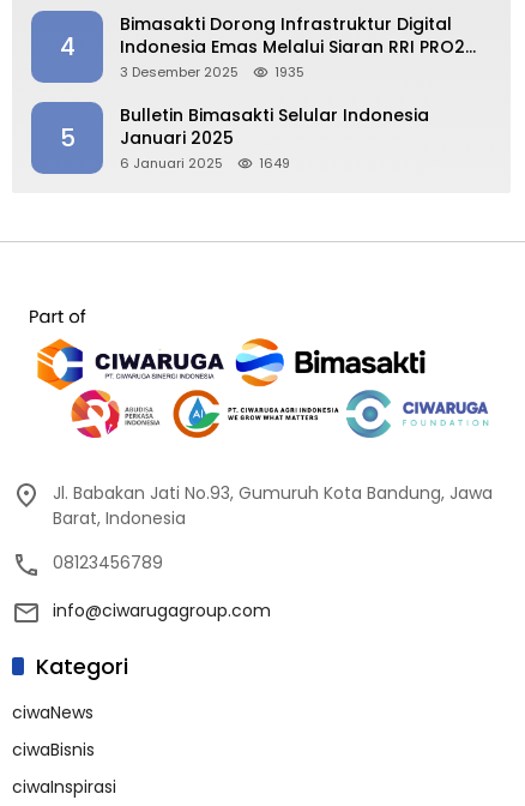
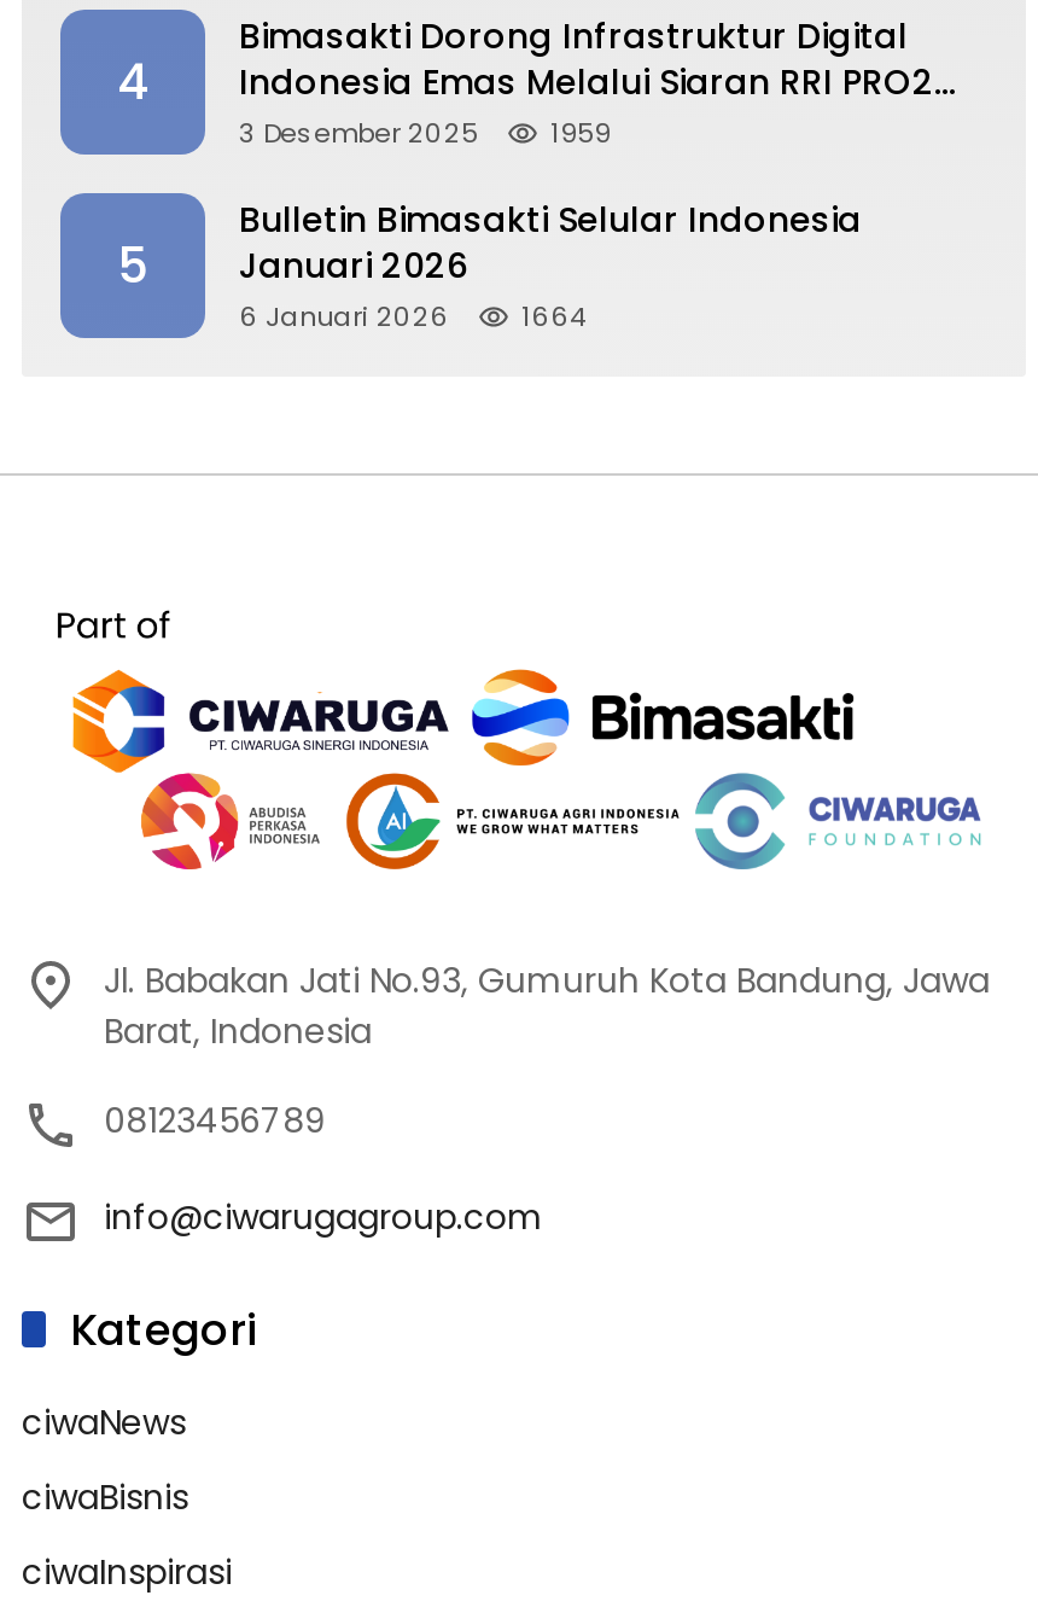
- 1935
+ 1959

- 5 Januari 2025
+ 5 Januari 2026

- 6 Januari 2025
+ 6 Januari 2026

- 1649
+ 1664
